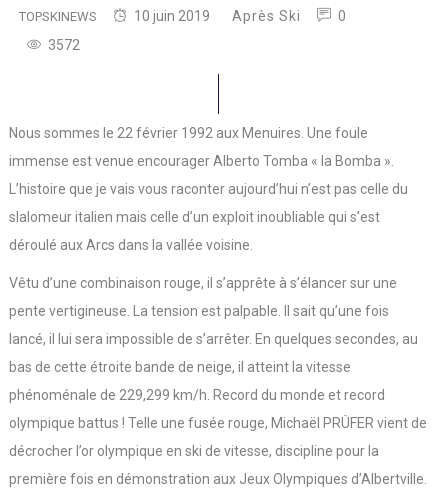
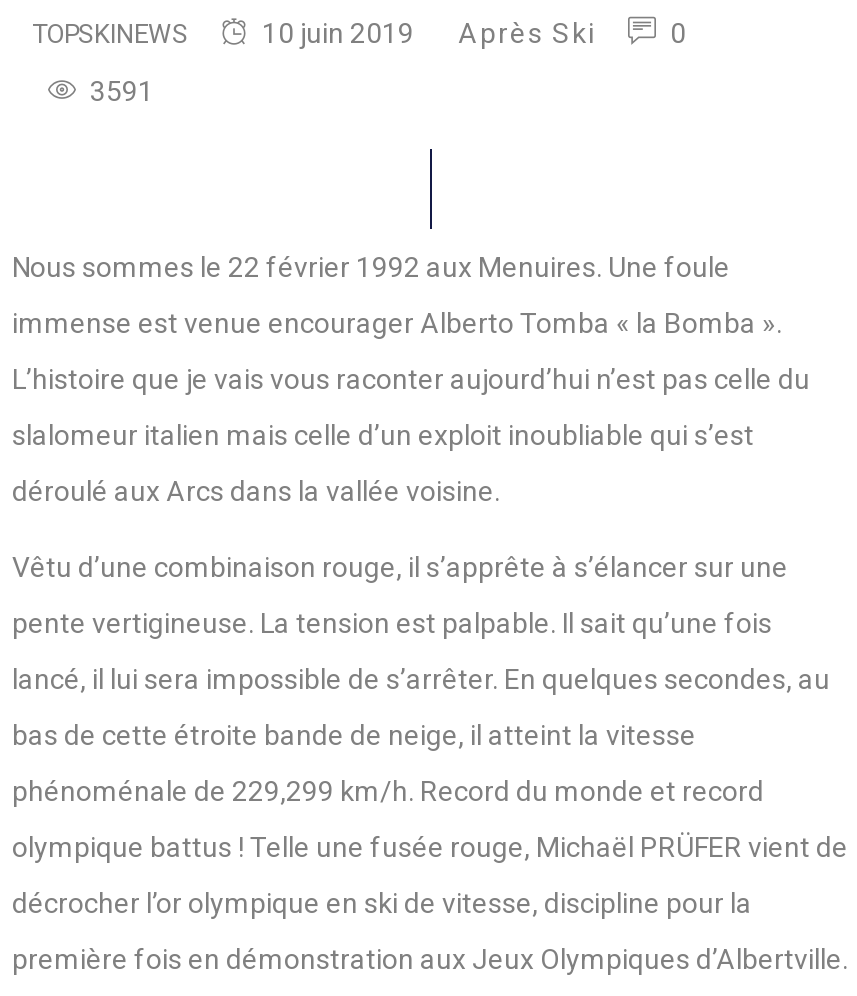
- 3572
+ 3591
